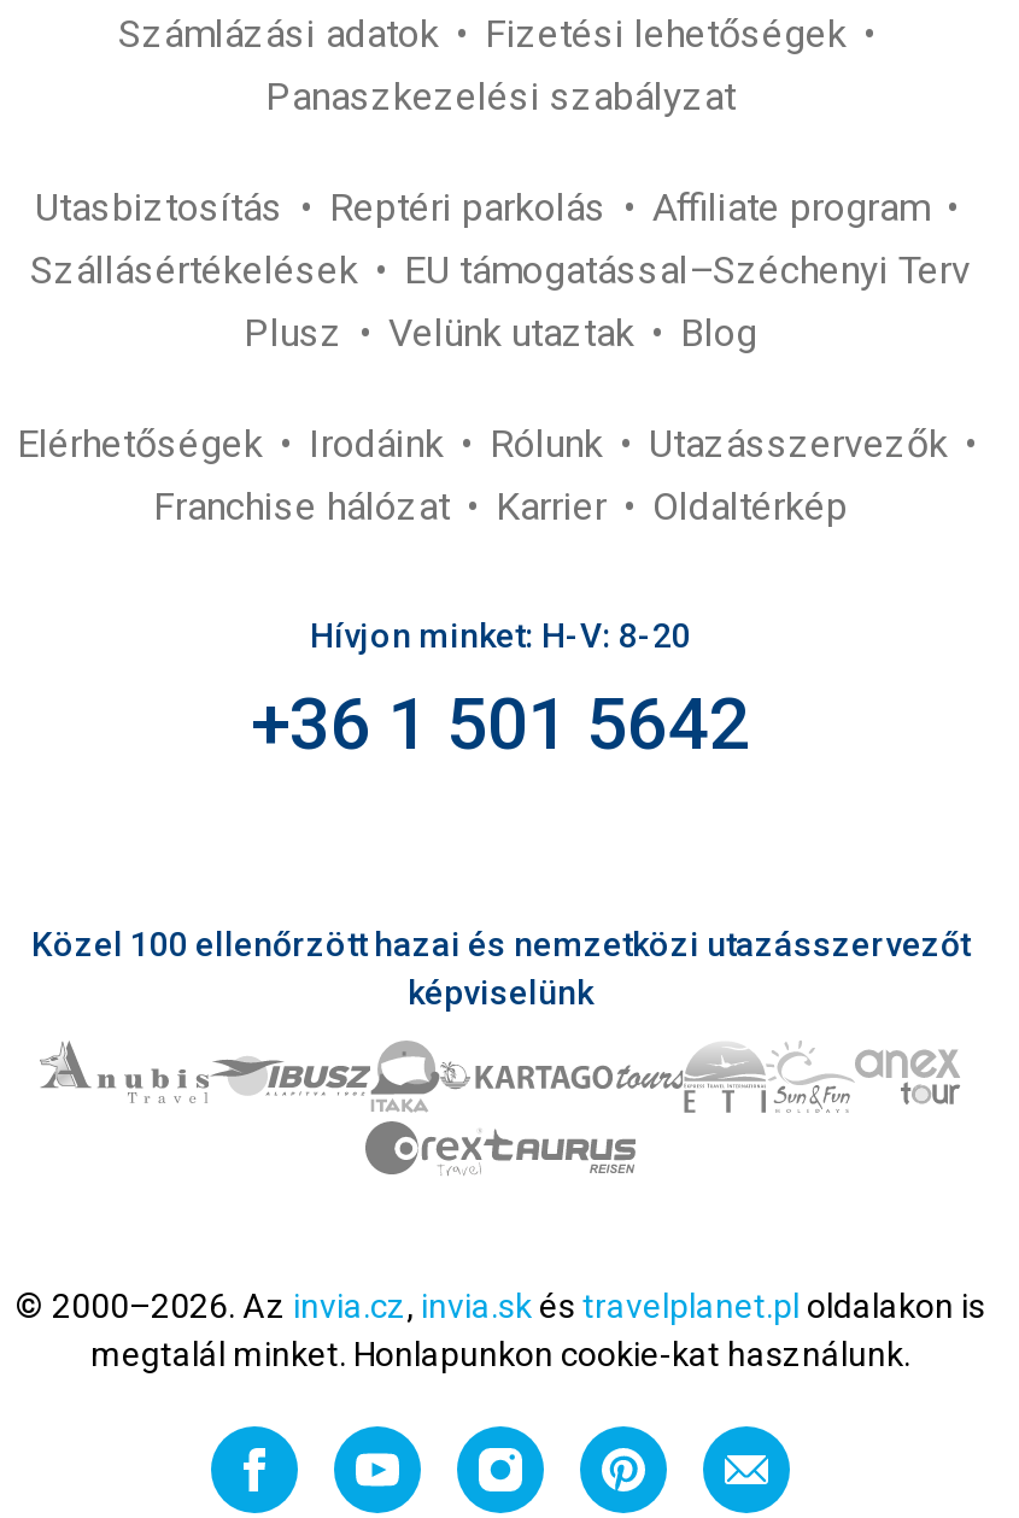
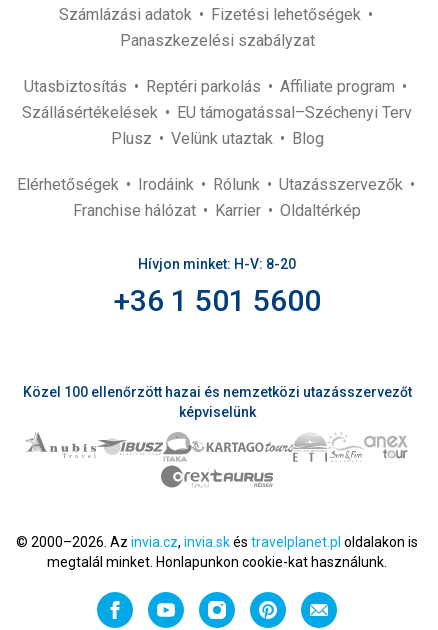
- +36 1 501 5642
+ +36 1 501 5600
